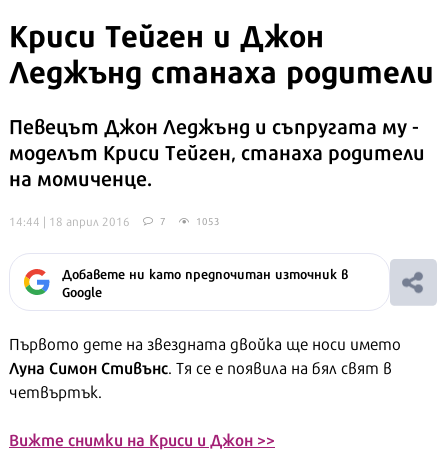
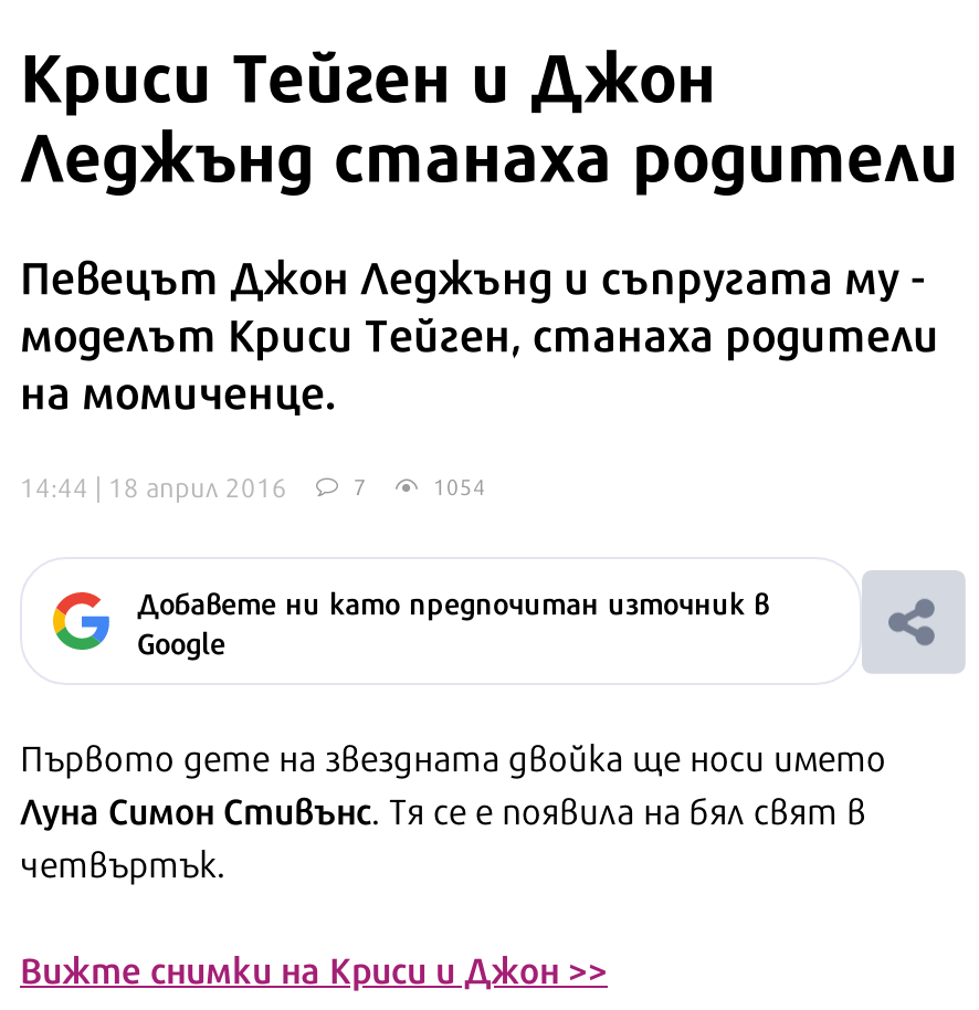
- 1053
+ 1054
